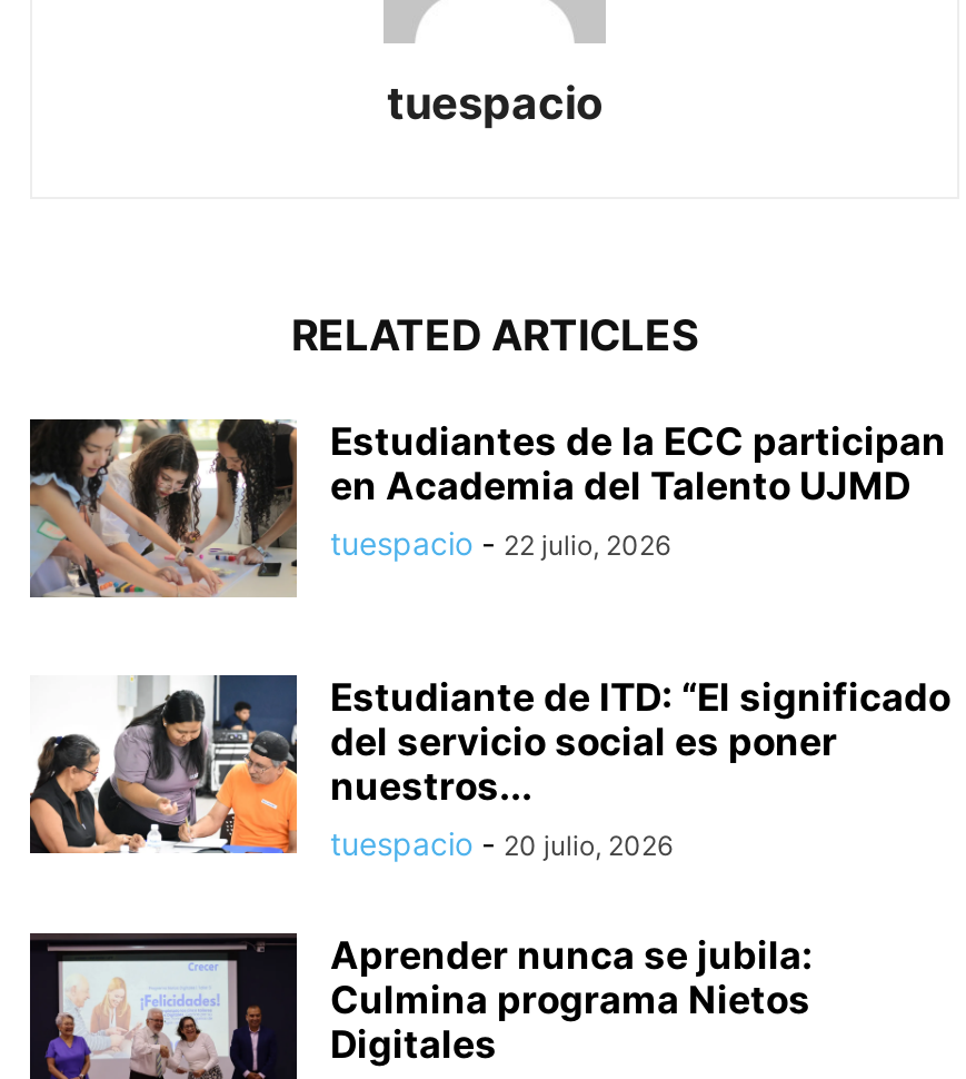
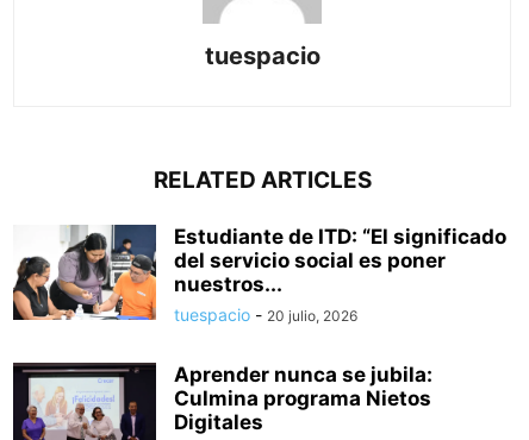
- [image]
- Estudiantes de la ECC participan
- en Academia del Talento UJMD
- tuespacio - 22 julio, 2026
